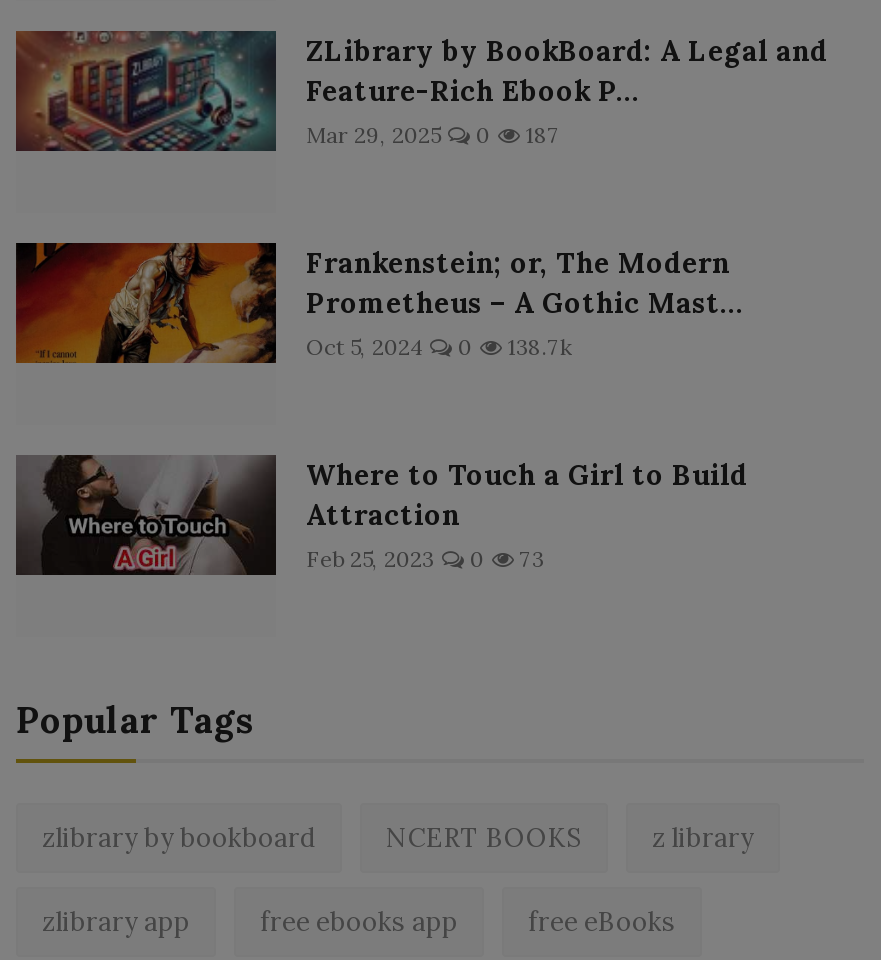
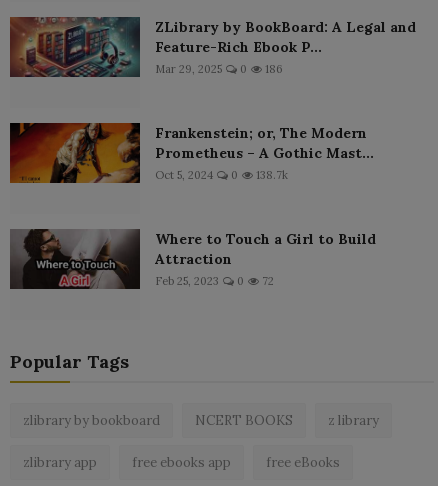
- Mar 29, 2025 0 187
+ Mar 29, 2025 0 186

- Feb 25, 2023 0 73
+ Feb 25, 2023 0 72
